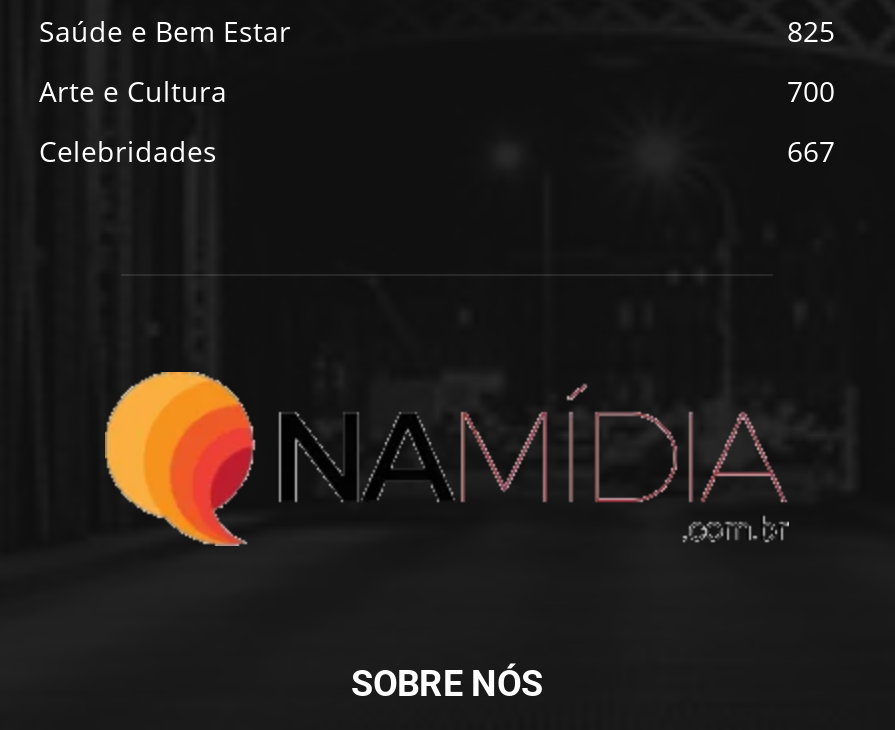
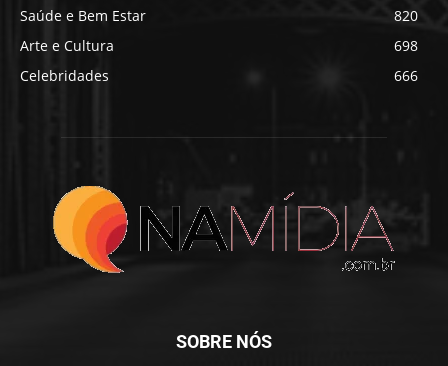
- 825
+ 820

- 700
+ 698

- 667
+ 666
